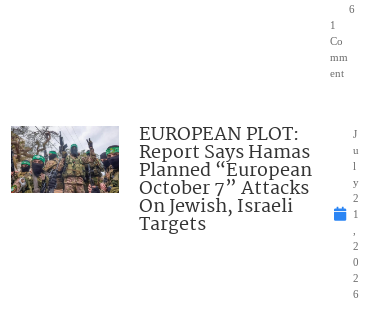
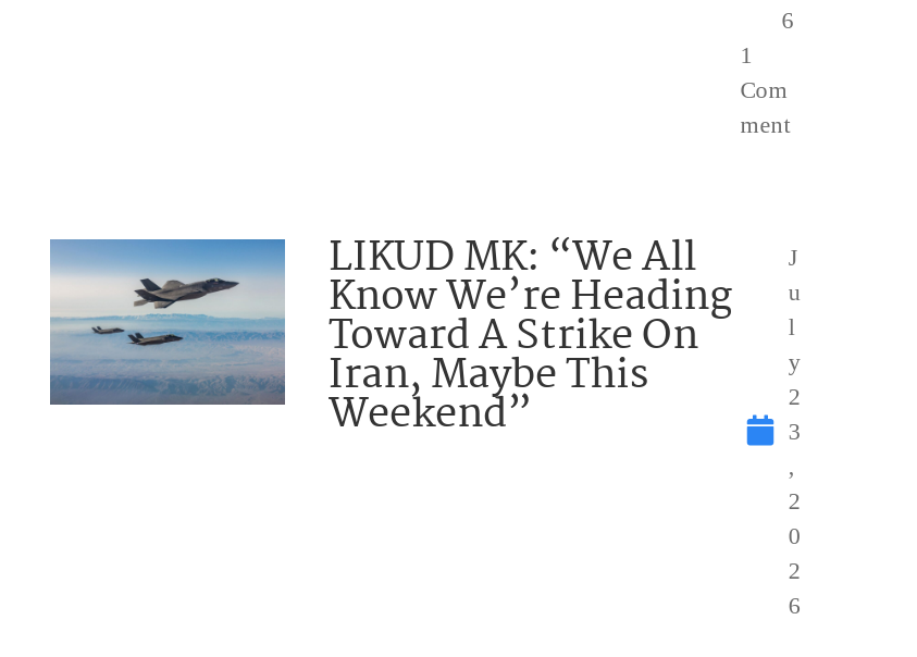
- [image]
- EUROPEAN PLOT:
- Report Says Hamas
- Planned “European
- October 7” Attacks
- On Jewish, Israeli
- Targets
+ [image]
+ LIKUD MK: “We All
+ Know We’re Heading
+ Toward A Strike On
+ Iran, Maybe This
+ Weekend”

- 1
+ 3
